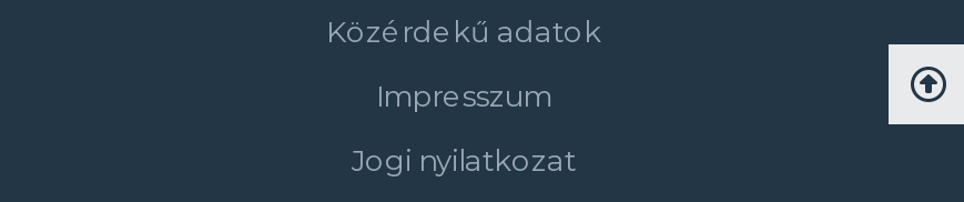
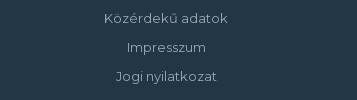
- [image]
